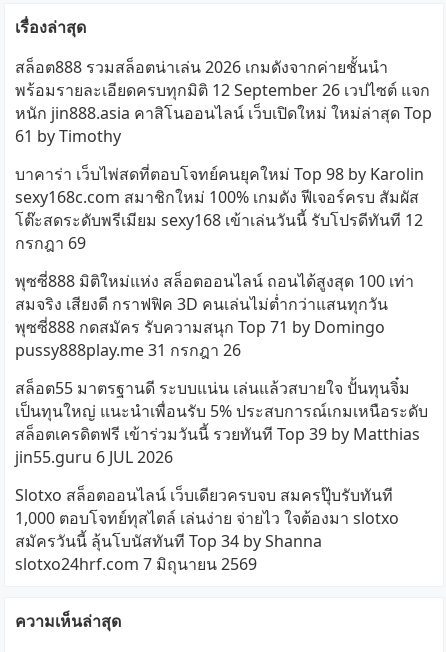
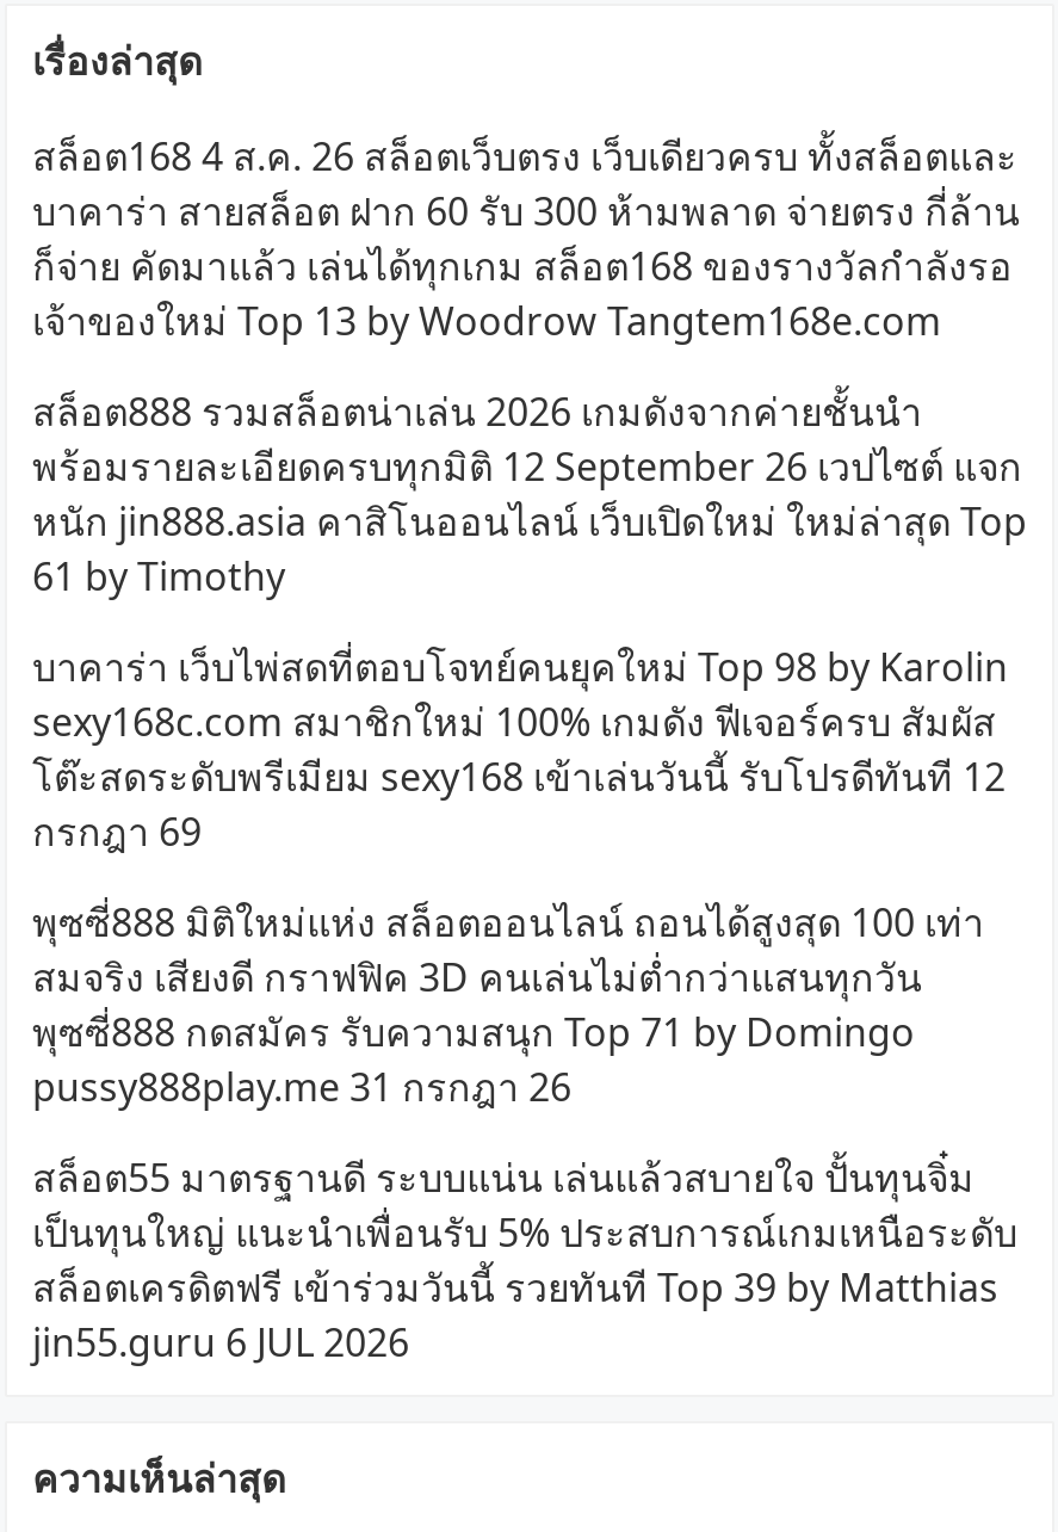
+ สล็อต168 4 ส.ค. 26 สล็อตเว็บตรง เว็บเดียวครบ ทั้งสล็อตและ
+ บาคาร่า สายสล็อต ฝาก 60 รับ 300 ห้ามพลาด จ่ายตรง กี่ล้าน
+ ก็จ่าย คัดมาแล้ว เล่นได้ทุกเกม สล็อต168 ของรางวัลกำลังรอ
+ เจ้าของใหม่ Top 13 by Woodrow Tangtem168e.com

moved down: สล็อต888 รวมสล็อตน่าเล่น 2026 เกมดังจากค่ายชั้นนำ | พร้อมรายละเอียดครบทุกมิติ 12 September 26 เวปไซต์ แจก | หนัก jin888.asia คาสิโนออนไลน์ เว็บเปิดใหม่ ใหม่ล่าสุด Top | ... | สล็อตเครดิตฟรี เข้าร่วมวันนี้ รวยทันที Top 39 by Matthias | jin55.guru 6 JUL 2026

- Slotxo สล็อตออนไลน์ เว็บเดียวครบจบ สมครปุ๊บรับทันที
- 1,000 ตอบโจทย์ทุสไตล์ เล่นง่าย จ่ายไว ใจต้องมา slotxo
- สมัครวันนี้ ลุ้นโบนัสทันที Top 34 by Shanna
- slotxo24hrf.com 7 มิถุนายน 2569
